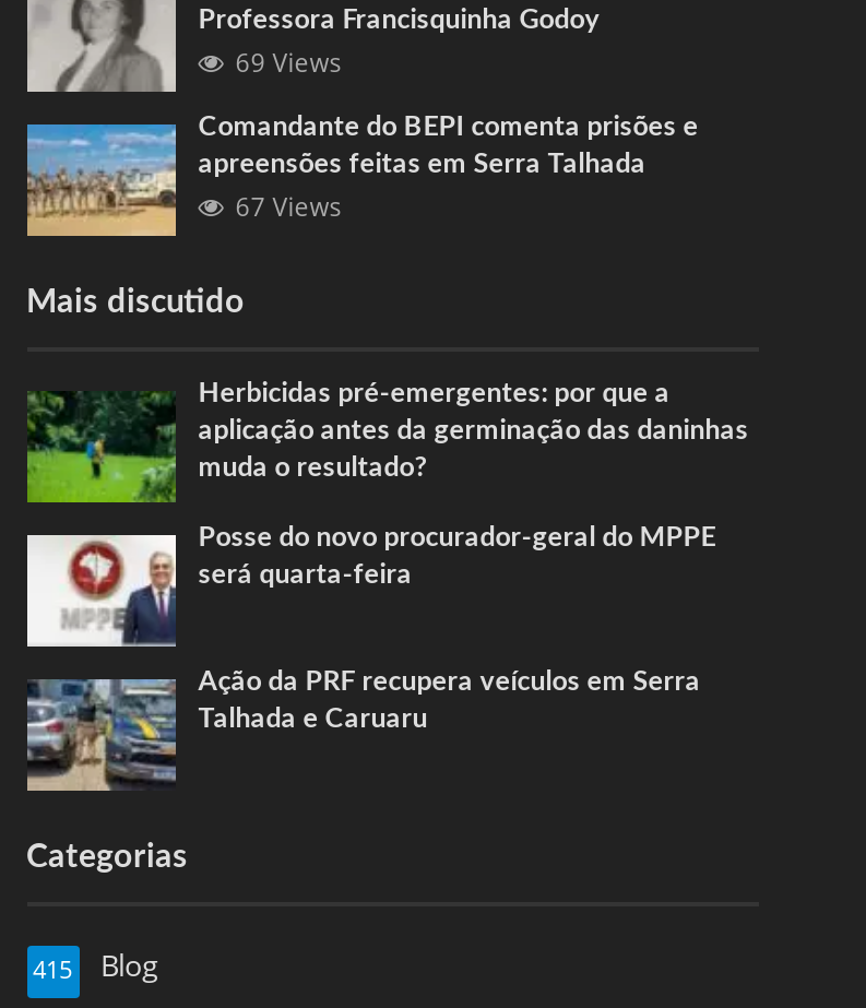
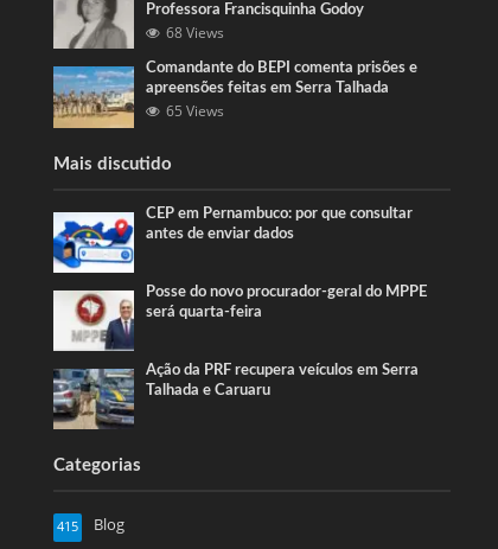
- 69 Views
+ 68 Views

- 67 Views
+ 65 Views

- [image]
- Herbicidas pré-emergentes: por que a
- aplicação antes da germinação das daninhas
- muda o resultado?
+ [image]
+ CEP em Pernambuco: por que consultar
+ antes de enviar dados
